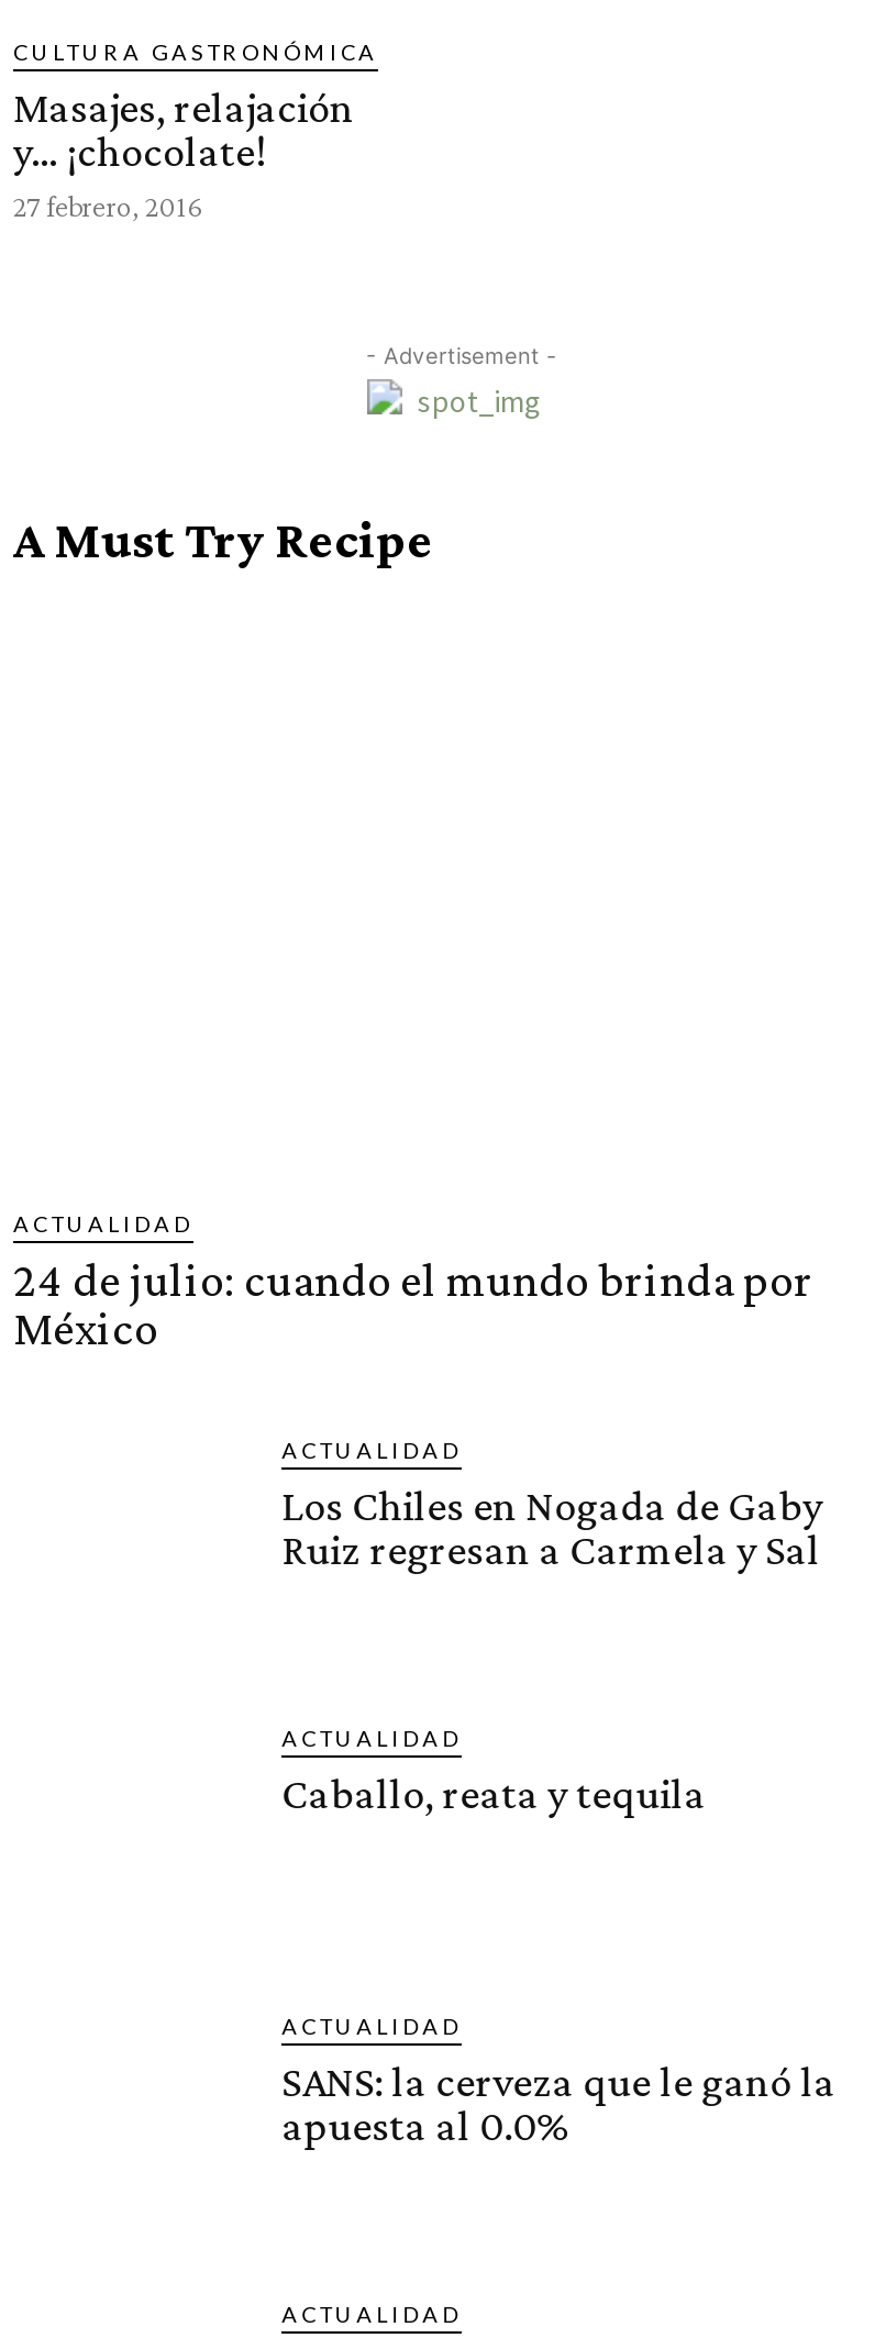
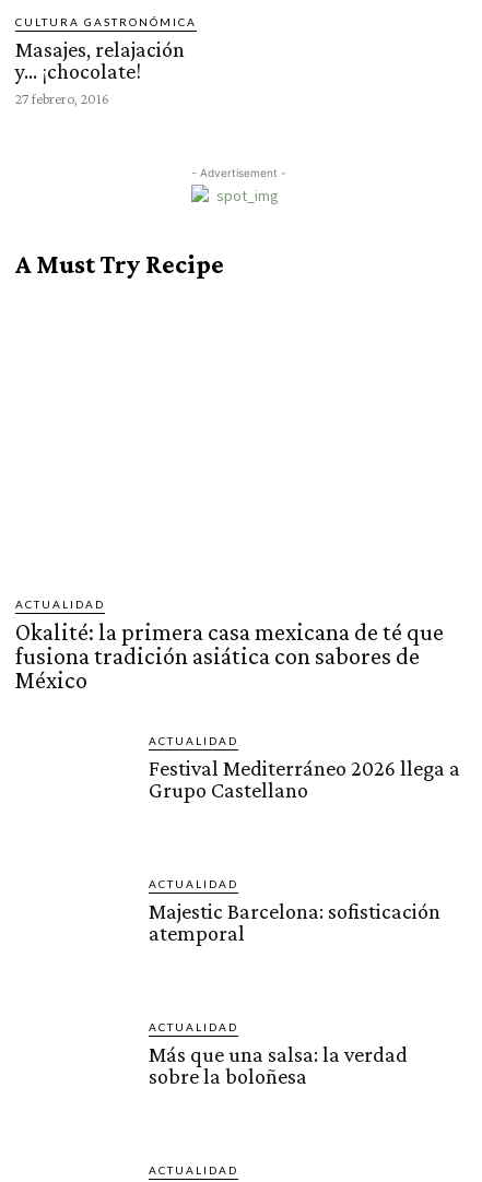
- 24 de julio: cuando el mundo brinda por
+ Okalité: la primera casa mexicana de té que
+ fusiona tradición asiática con sabores de

- Los Chiles en Nogada de Gaby
- Ruiz regresan a Carmela y Sal
+ Festival Mediterráneo 2026 llega a
+ Grupo Castellano

- Caballo, reata y tequila
+ Majestic Barcelona: sofisticación
+ atemporal

- SANS: la cerveza que le ganó la
- apuesta al 0.0%
+ Más que una salsa: la verdad
+ sobre la boloñesa
